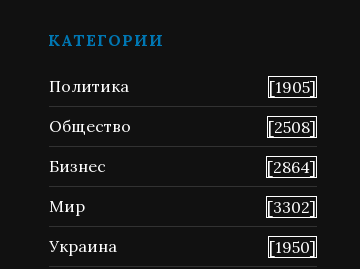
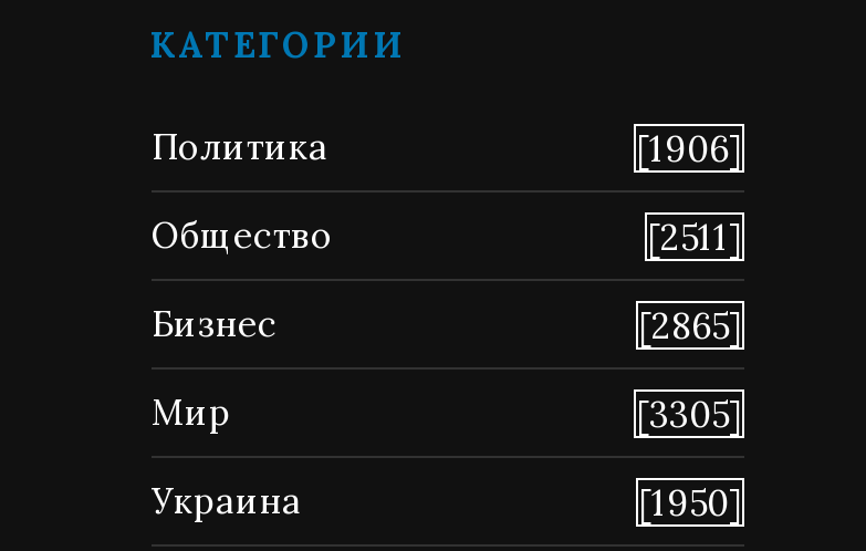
- [1905]
+ [1906]

- [2508]
+ [2511]

- [2864]
+ [2865]

- [3302]
+ [3305]
